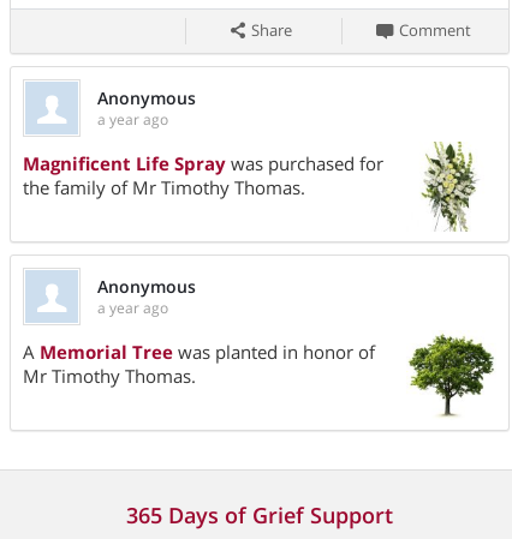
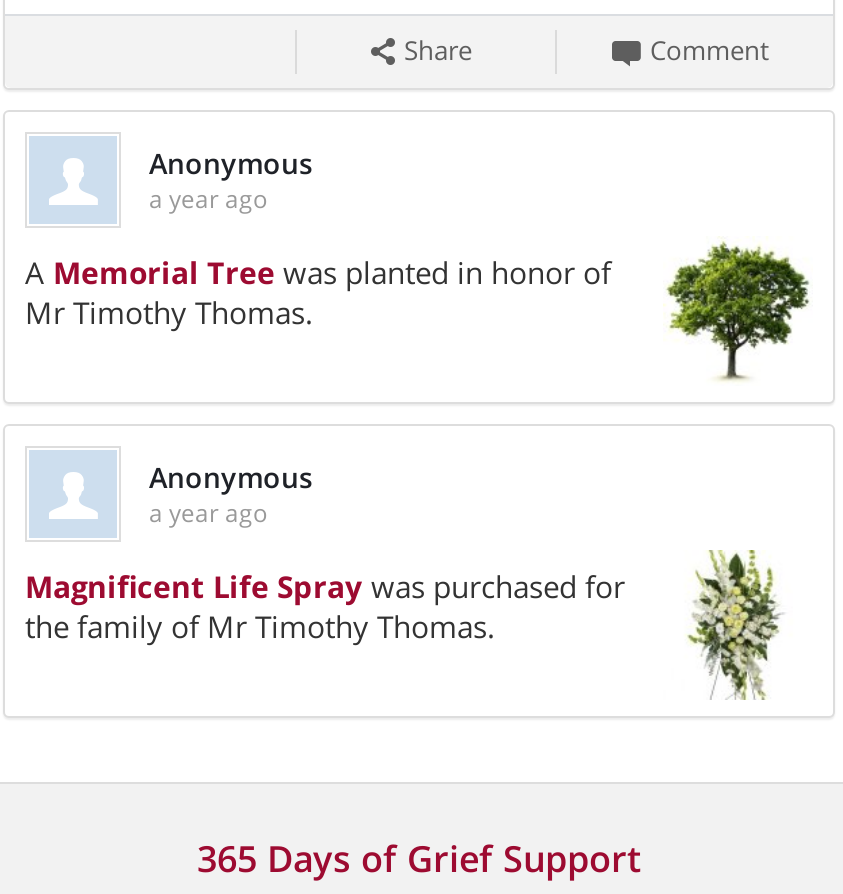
moved down: [image] | Magnificent Life Spray was purchased for | the family of Mr Timothy Thomas.

moved up: [image] | A Memorial Tree was planted in honor of | Mr Timothy Thomas.
